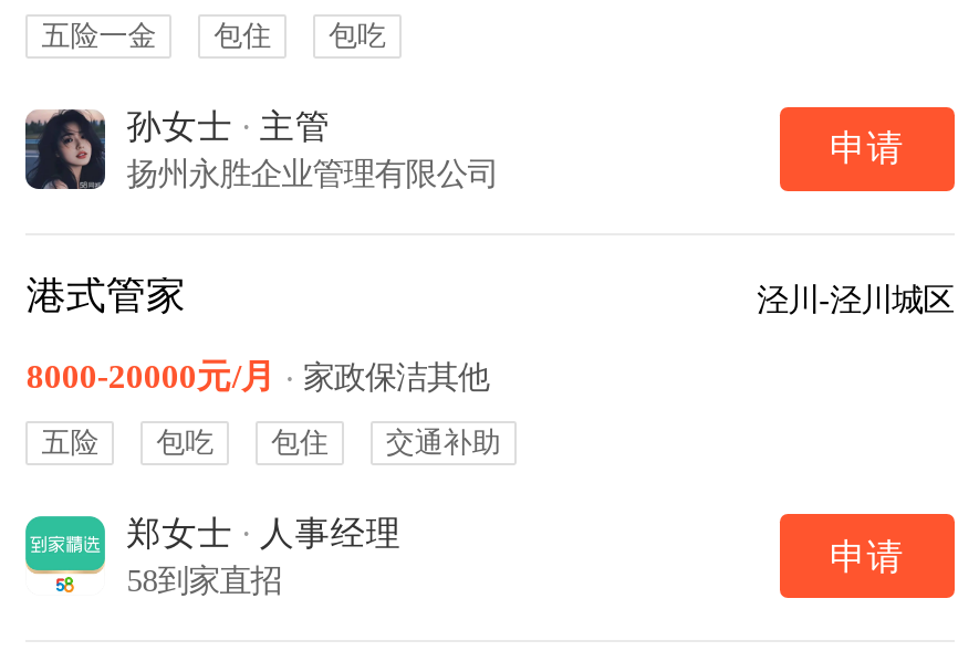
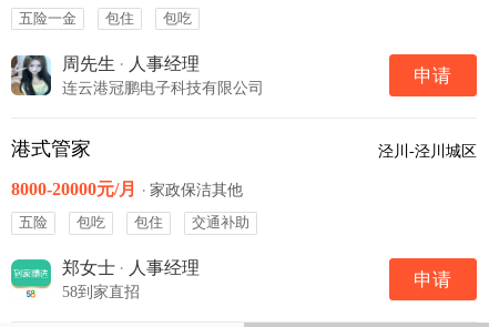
- [image]
- 孙女士 · 主管
- 扬州永胜企业管理有限公司
+ [image]
+ 周先生 · 人事经理
+ 连云港冠鹏电子科技有限公司
